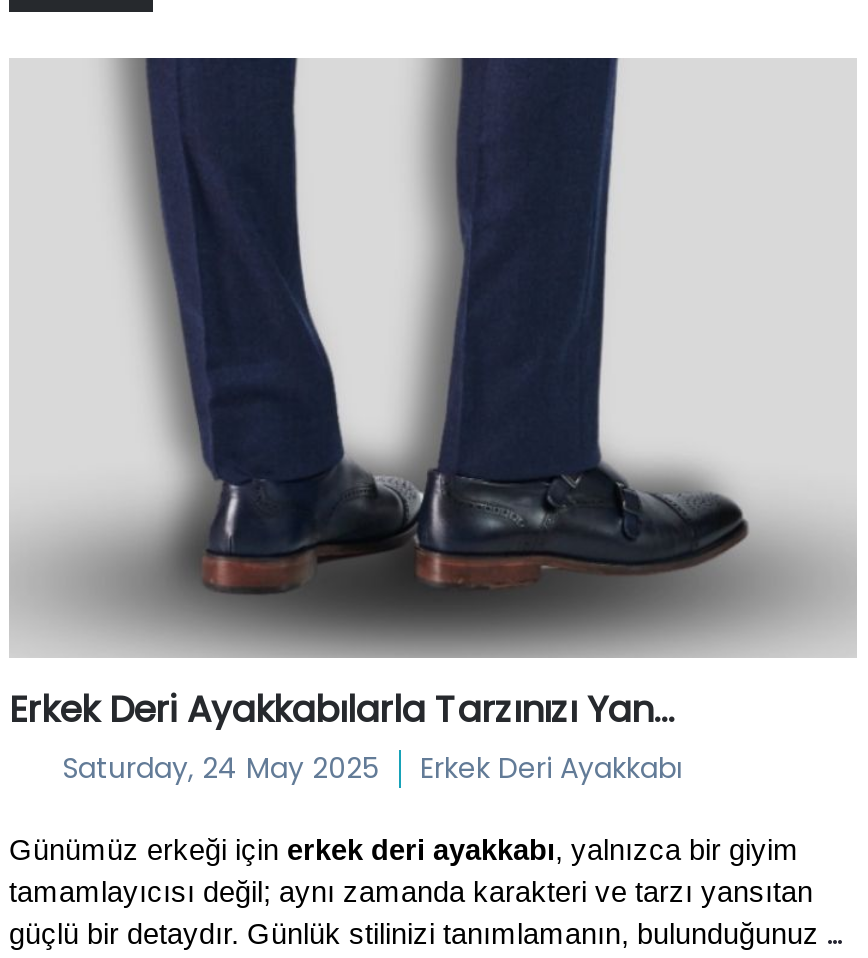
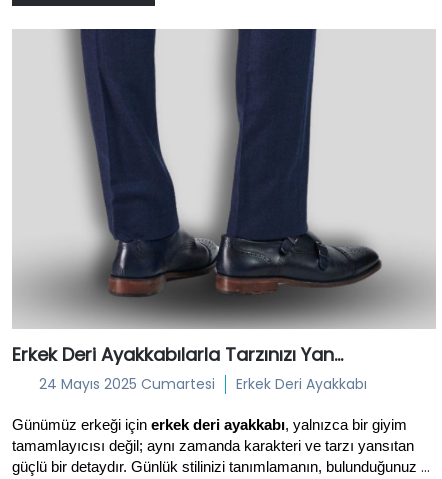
- Saturday, 24 May 2025
+ 24 Mayıs 2025 Cumartesi
